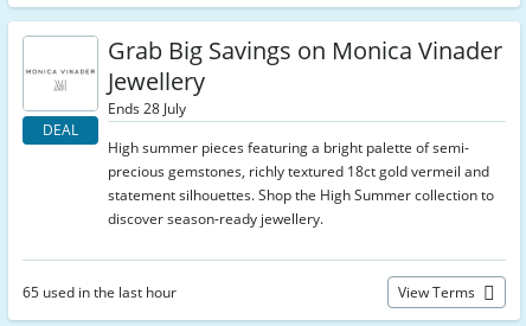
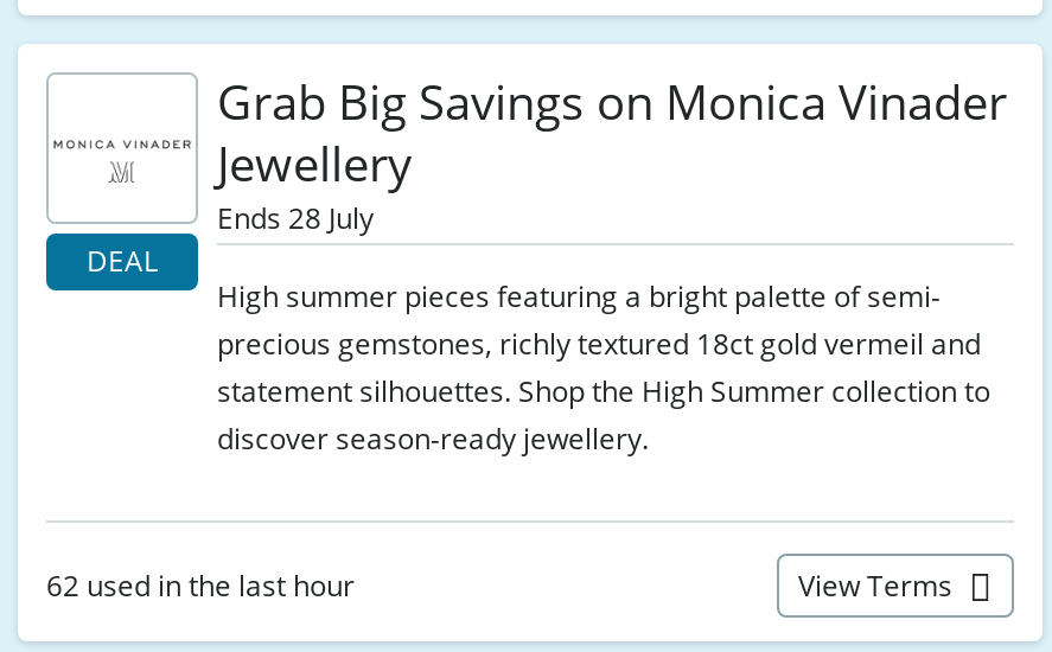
- 65 used in the last hour
+ 62 used in the last hour
